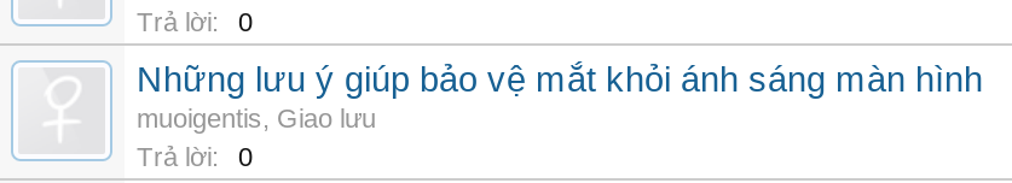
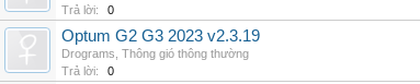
- Những lưu ý giúp bảo vệ mắt khỏi ánh sáng màn hình
- muoigentis, Giao lưu
+ Optum G2 G3 2023 v2.3.19
+ Drograms, Thông gió thông thường
